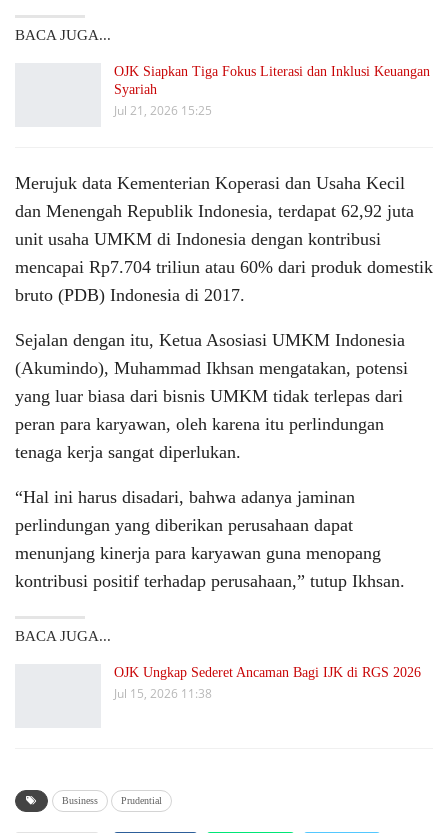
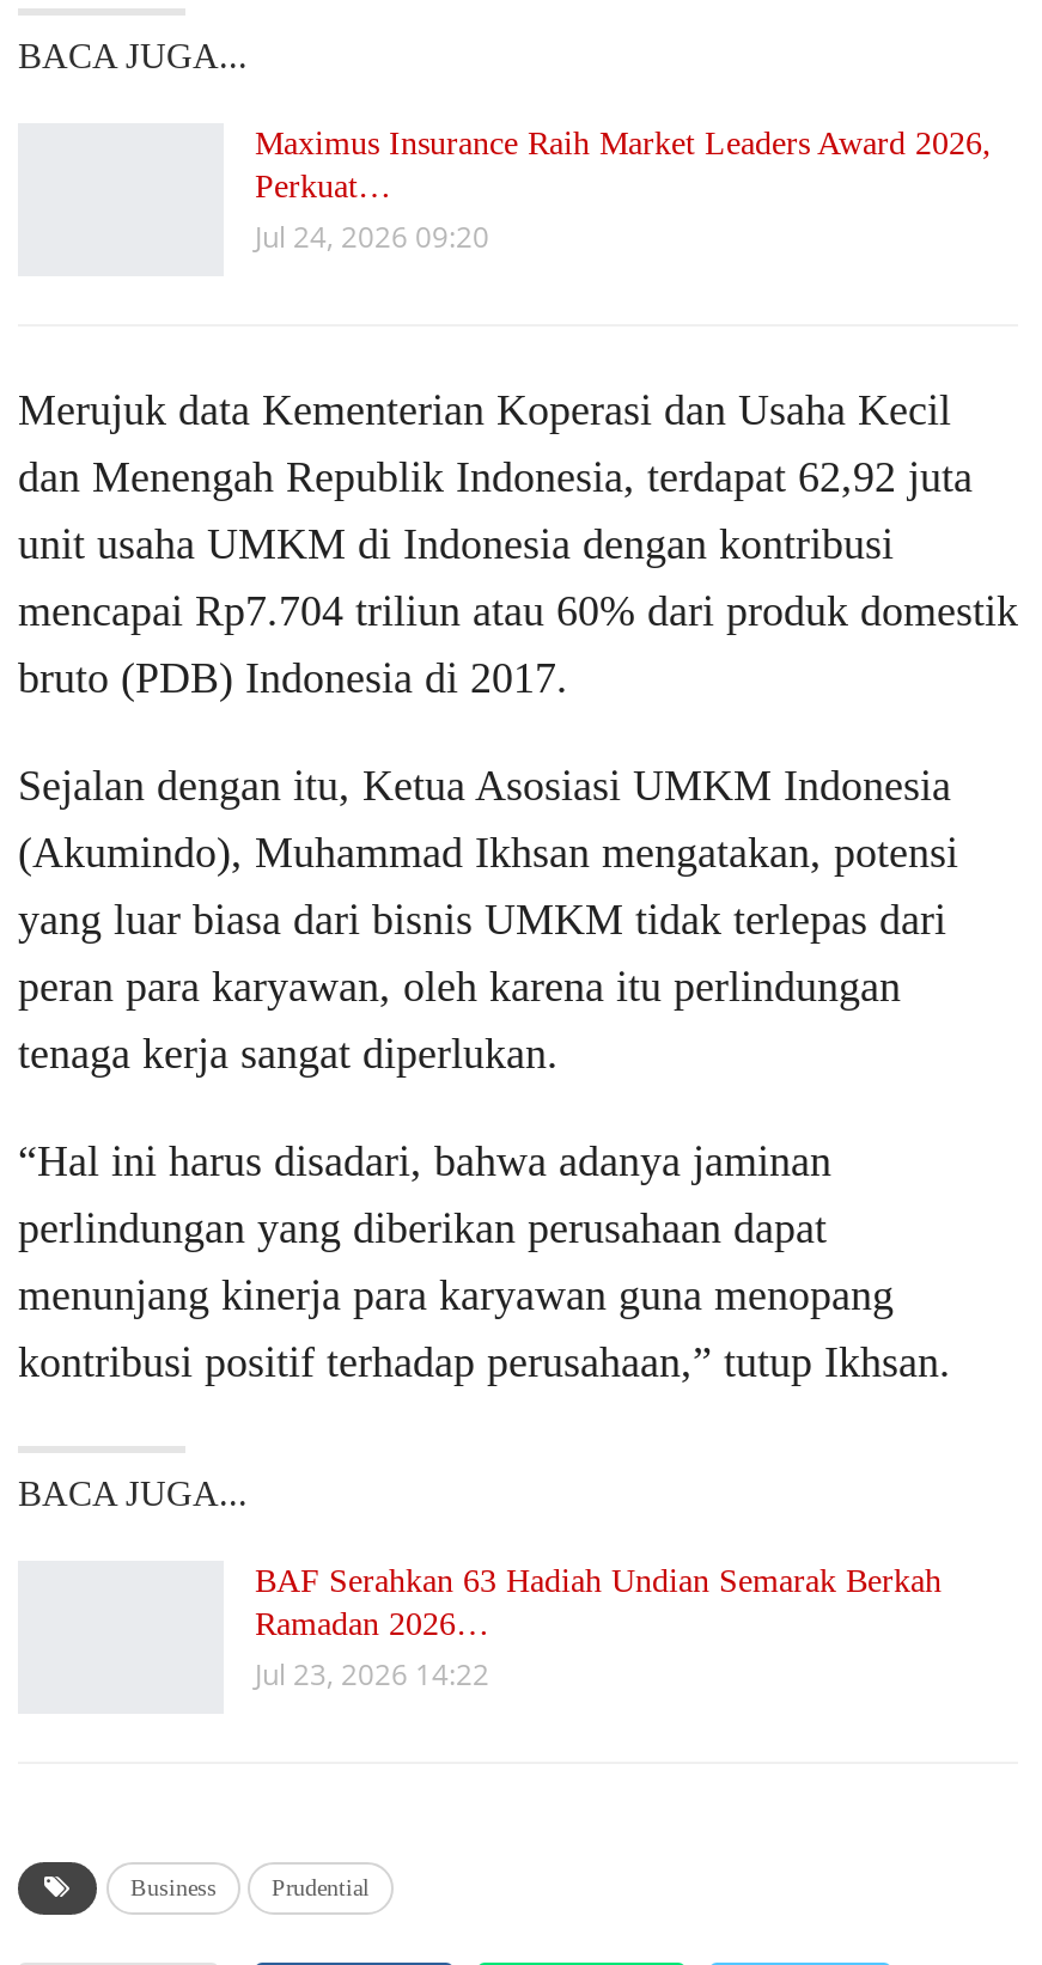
- OJK Siapkan Tiga Fokus Literasi dan Inklusi Keuangan
- Syariah
- Jul 21, 2026 15:25
+ Maximus Insurance Raih Market Leaders Award 2026,
+ Perkuat…
+ Jul 24, 2026 09:20

- OJK Ungkap Sederet Ancaman Bagi IJK di RGS 2026
- Jul 15, 2026 11:38
+ BAF Serahkan 63 Hadiah Undian Semarak Berkah
+ Ramadan 2026…
+ Jul 23, 2026 14:22
